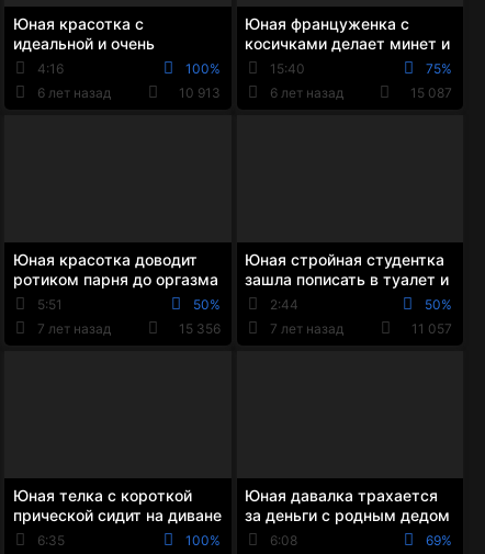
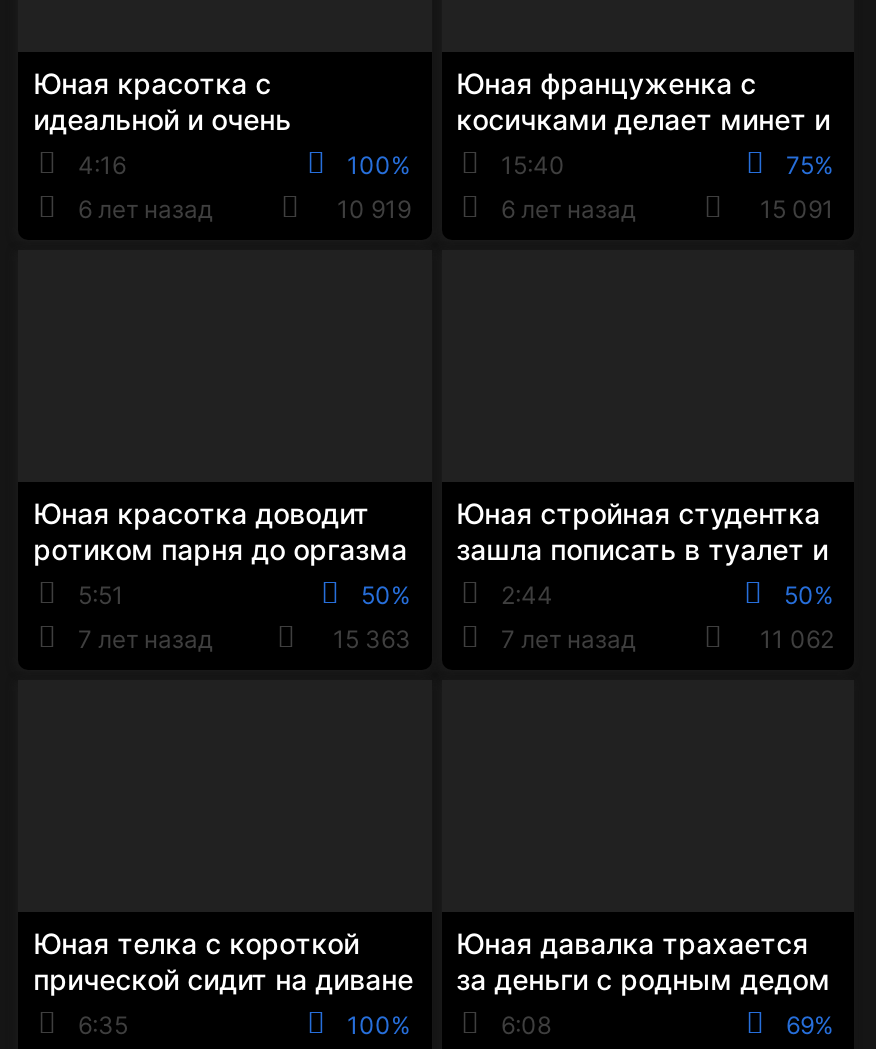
- 10 913
+ 10 919

- 15 087
+ 15 091

- 15 356
+ 15 363

- 11 057
+ 11 062
